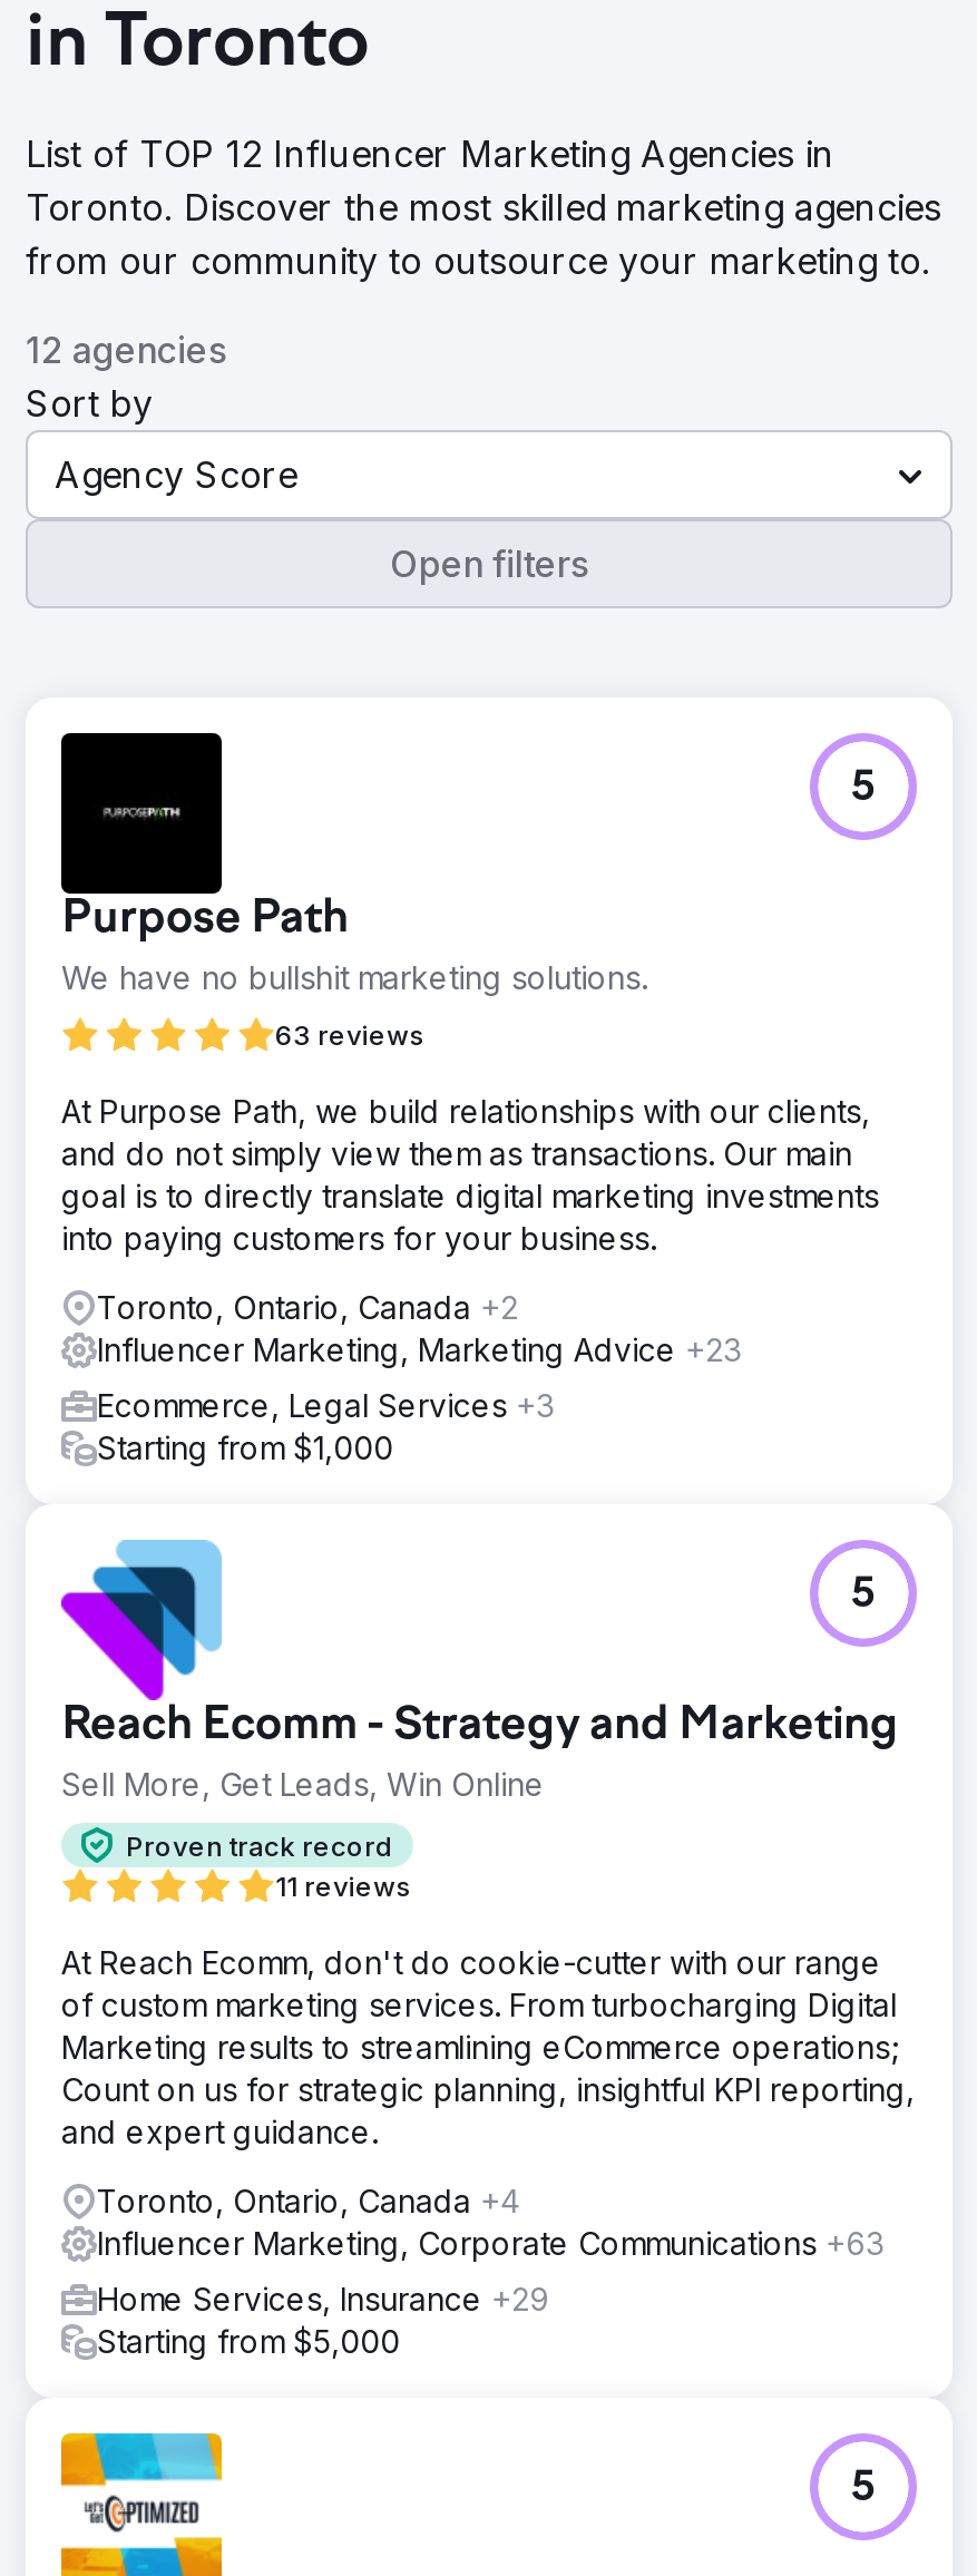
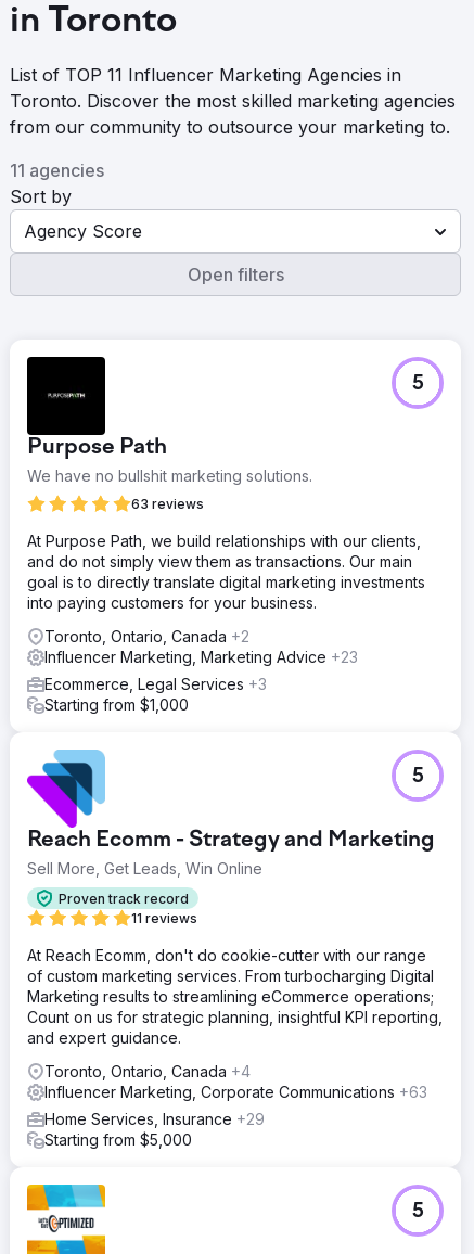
- List of TOP 12 Influencer Marketing Agencies in
+ List of TOP 11 Influencer Marketing Agencies in

- 12 agencies
+ 11 agencies
